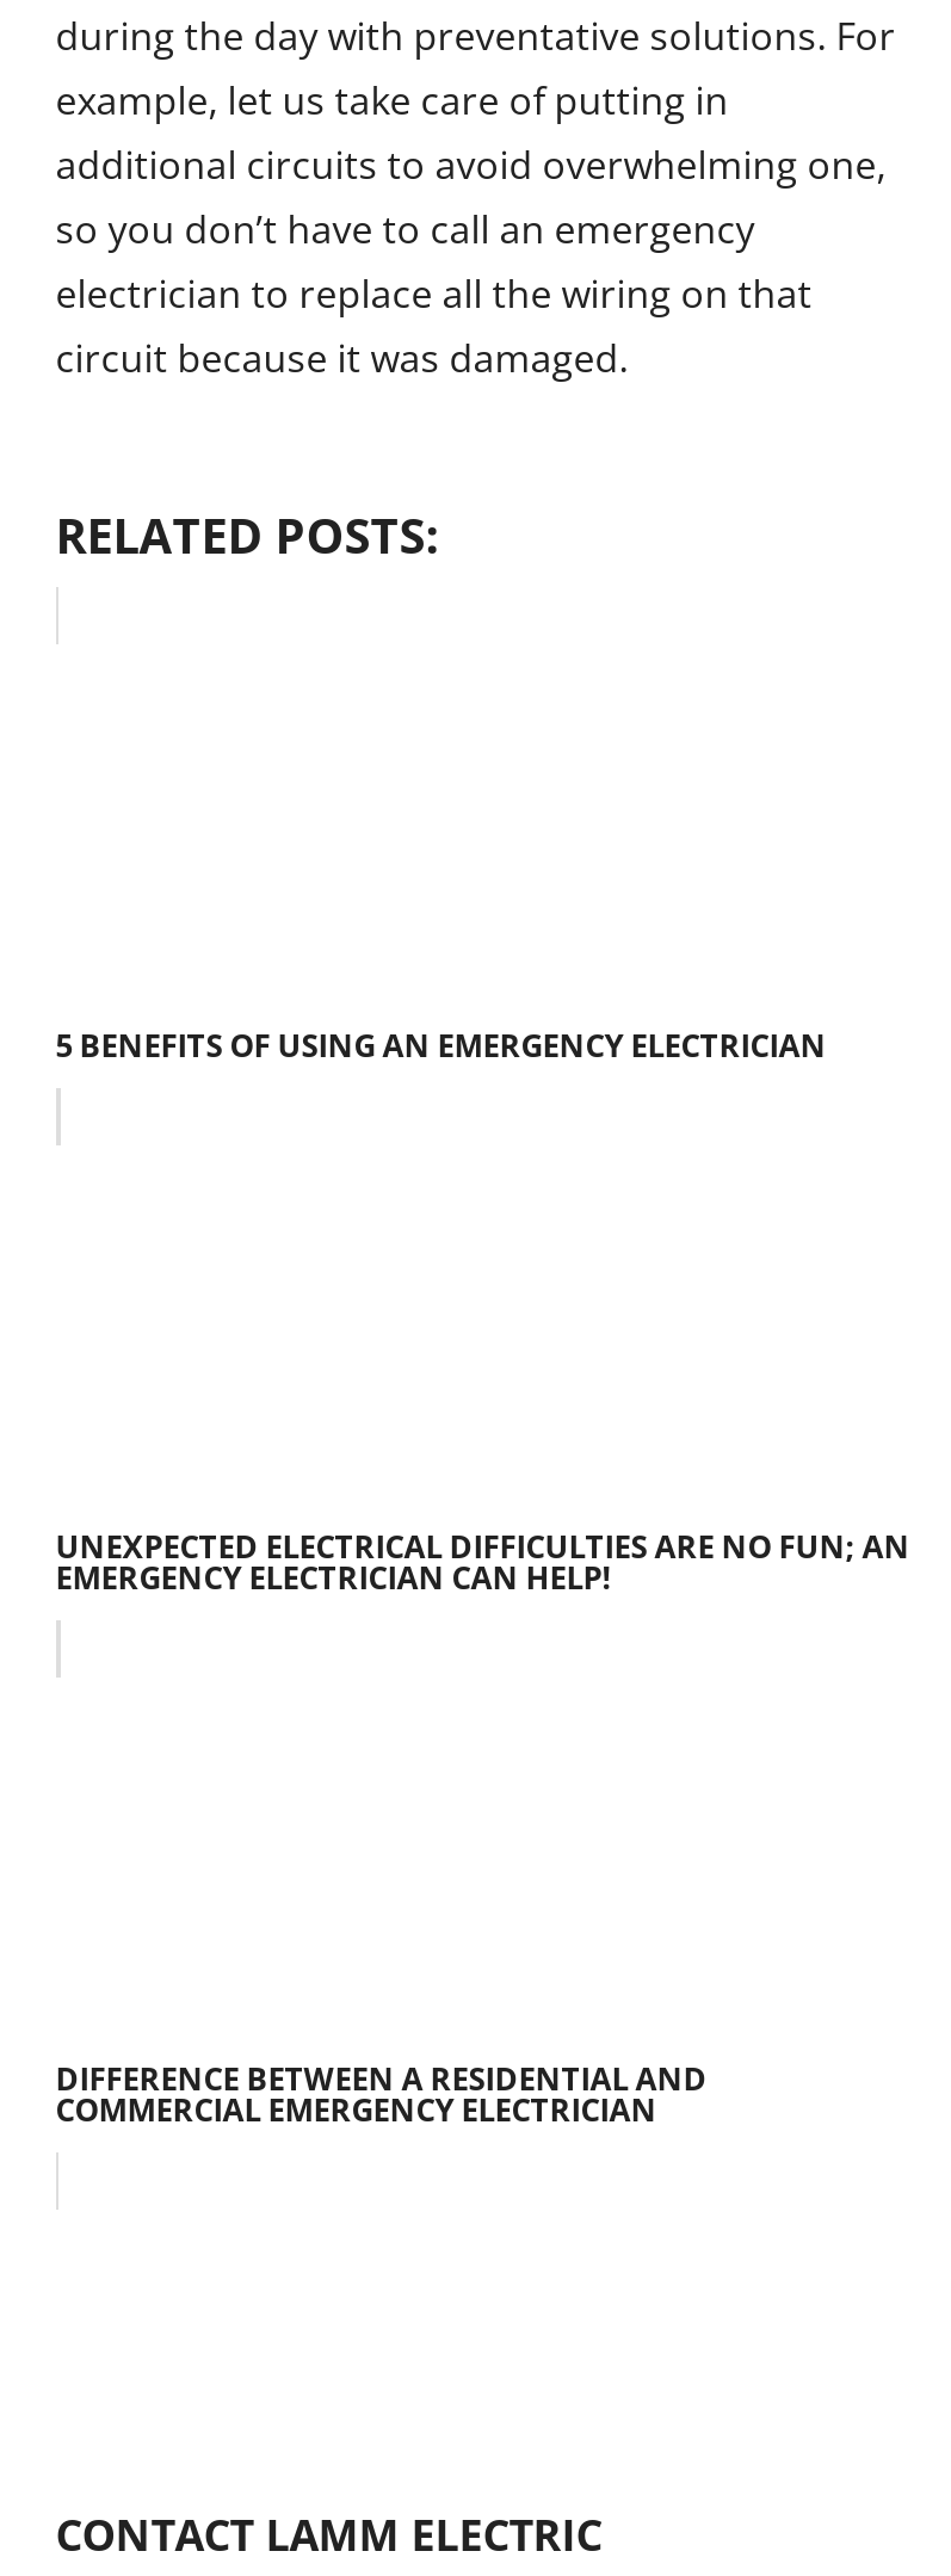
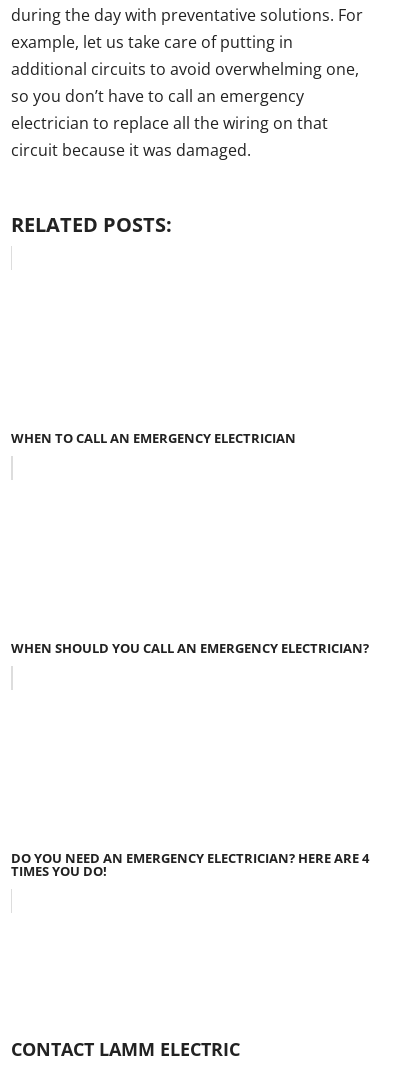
- 5 BENEFITS OF USING AN EMERGENCY ELECTRICIAN
+ WHEN TO CALL AN EMERGENCY ELECTRICIAN

- UNEXPECTED ELECTRICAL DIFFICULTIES ARE NO FUN; AN
- EMERGENCY ELECTRICIAN CAN HELP!
+ WHEN SHOULD YOU CALL AN EMERGENCY ELECTRICIAN?

- DIFFERENCE BETWEEN A RESIDENTIAL AND
- COMMERCIAL EMERGENCY ELECTRICIAN
+ DO YOU NEED AN EMERGENCY ELECTRICIAN? HERE ARE 4
+ TIMES YOU DO!
